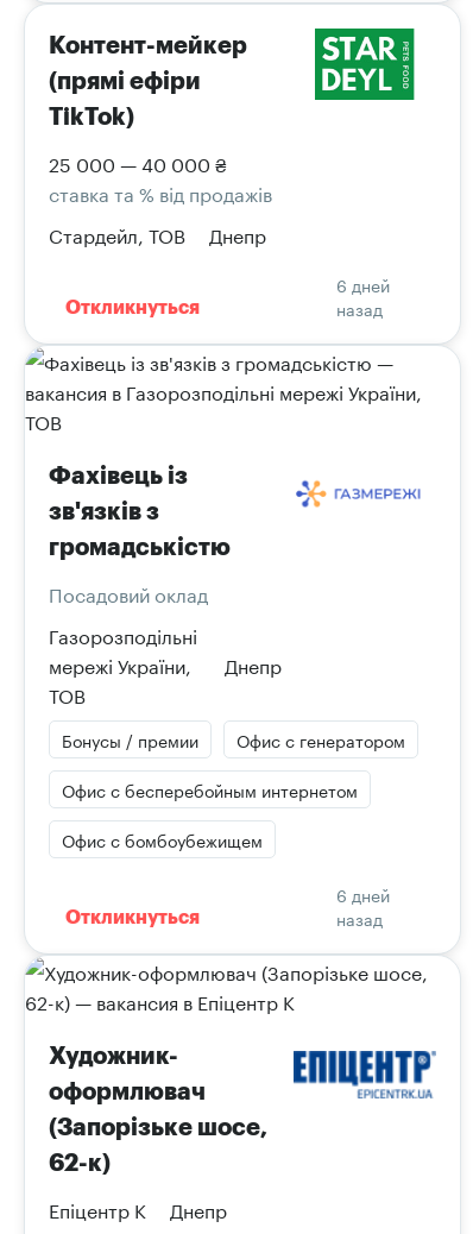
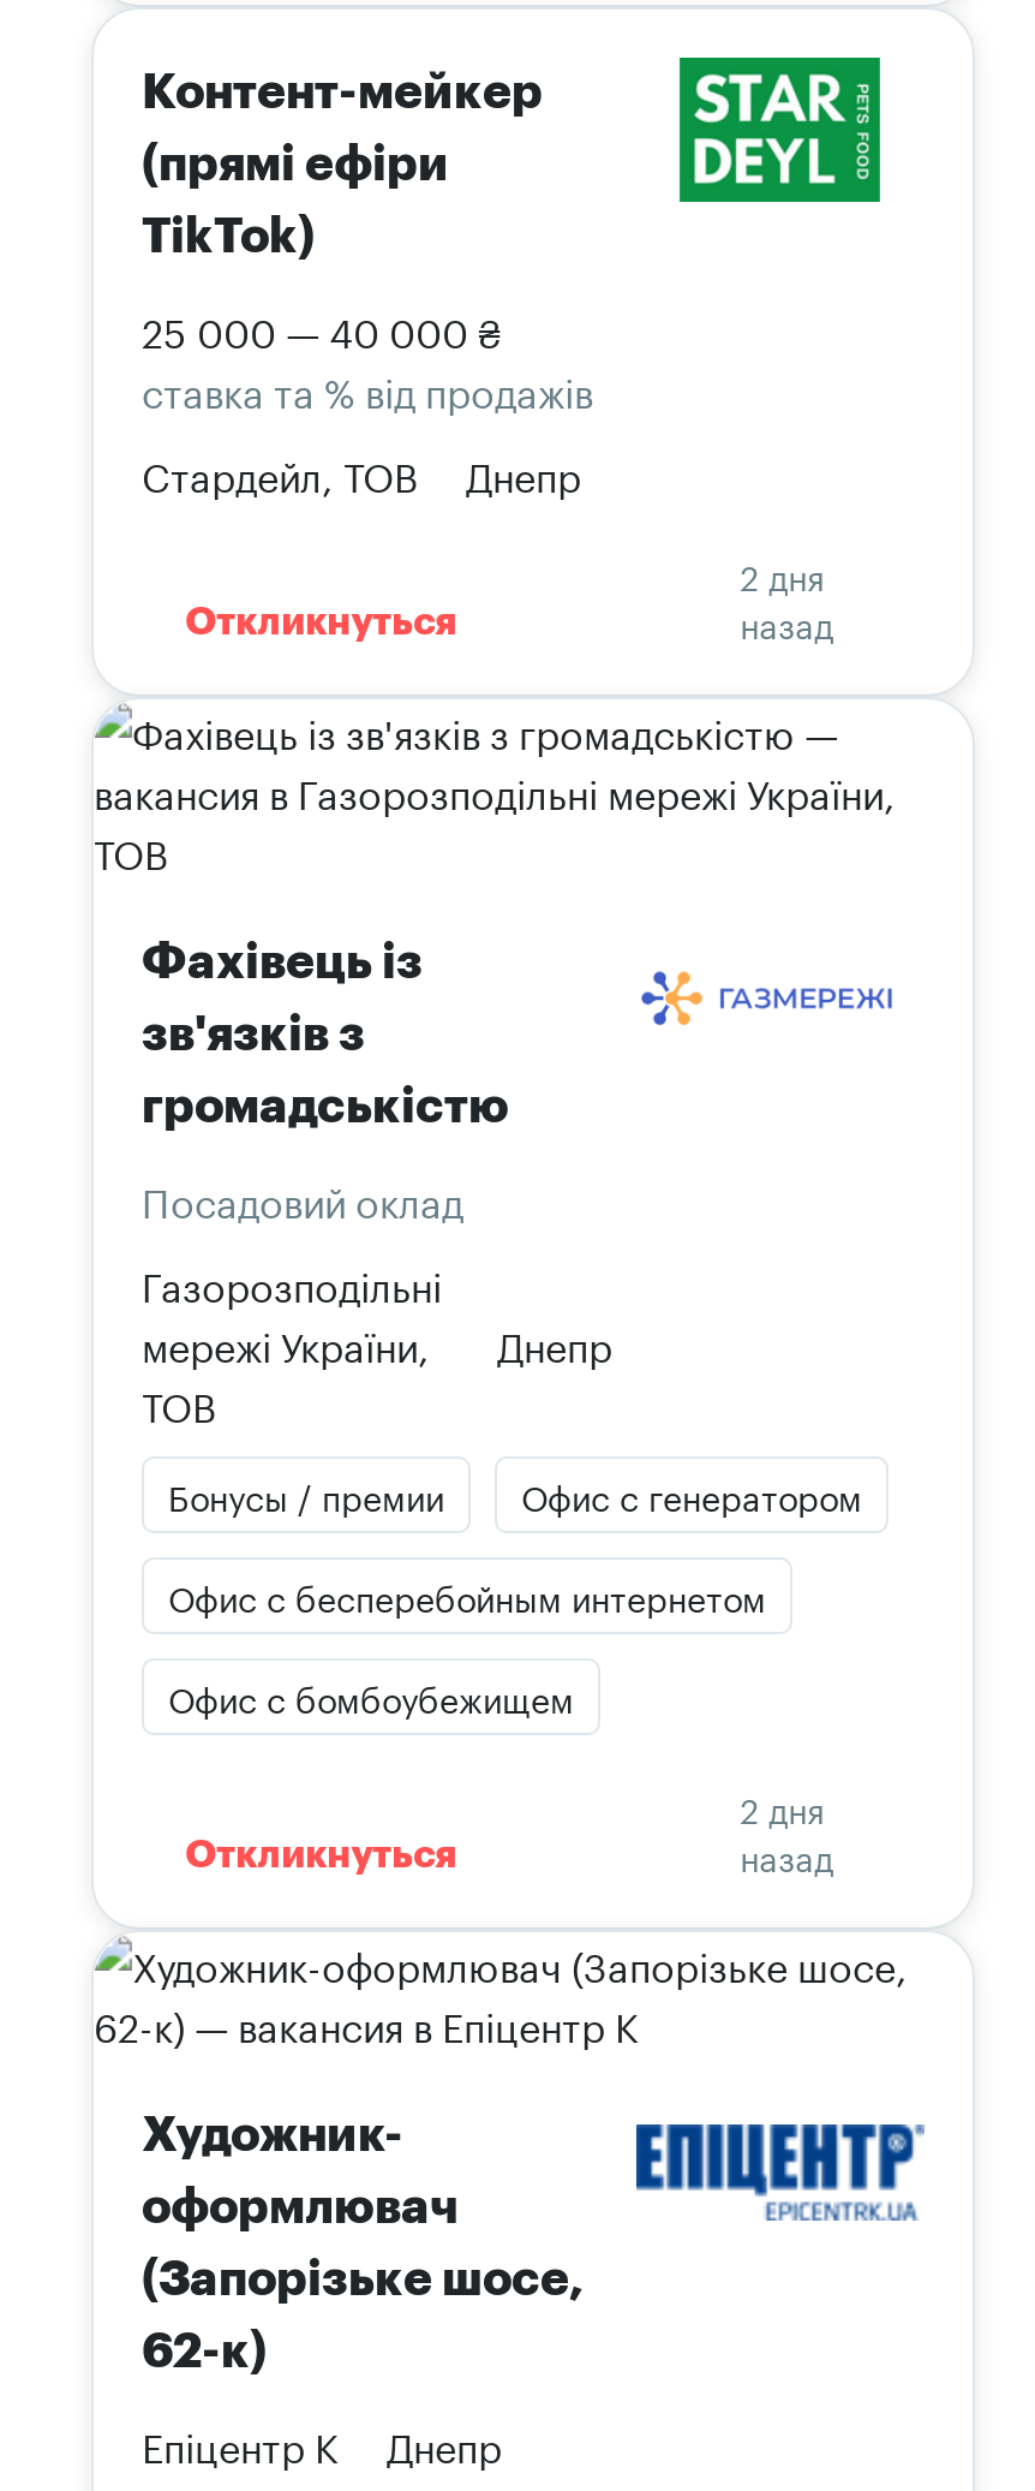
- 6 дней
+ 2 дня

- 6 дней
+ 2 дня
